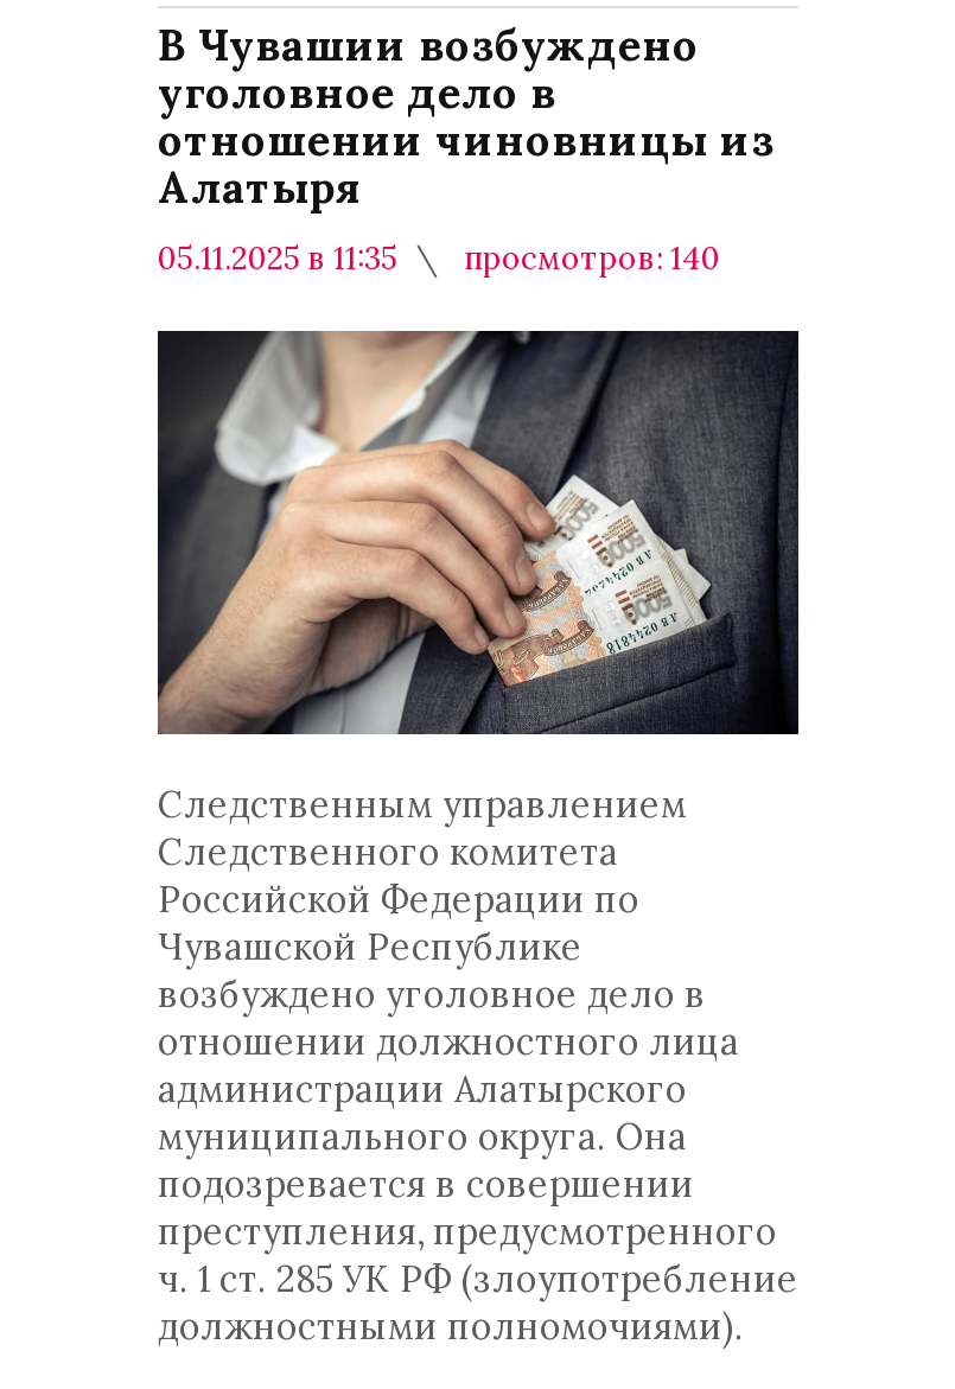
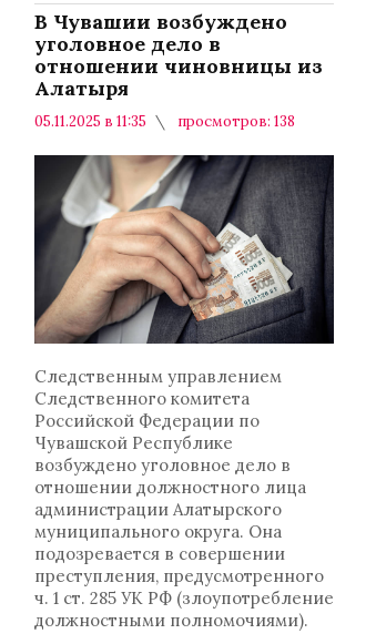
- 05.11.2025 в 11:35 просмотров: 140
+ 05.11.2025 в 11:35 просмотров: 138
